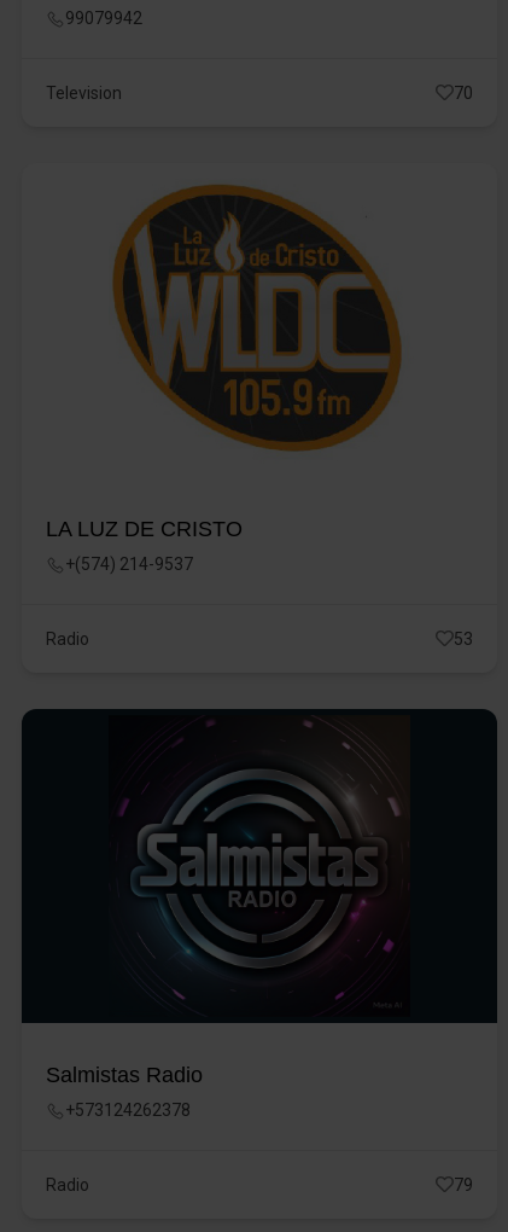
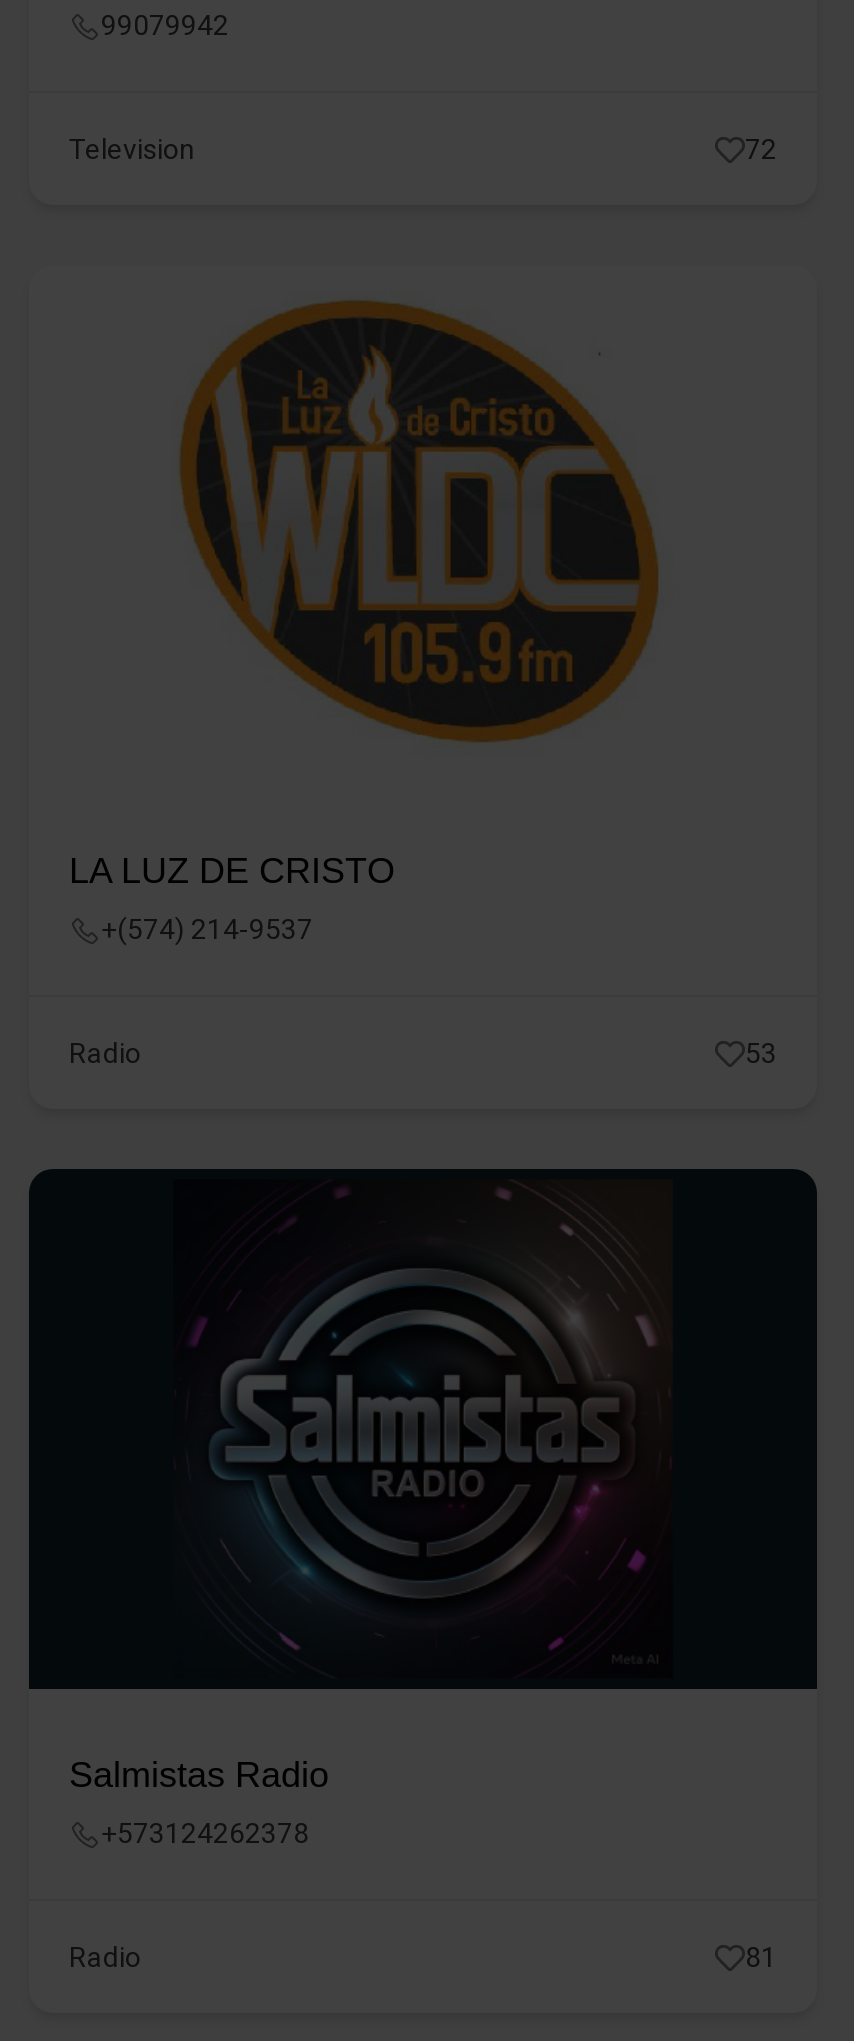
- 70
+ 72

- 79
+ 81
